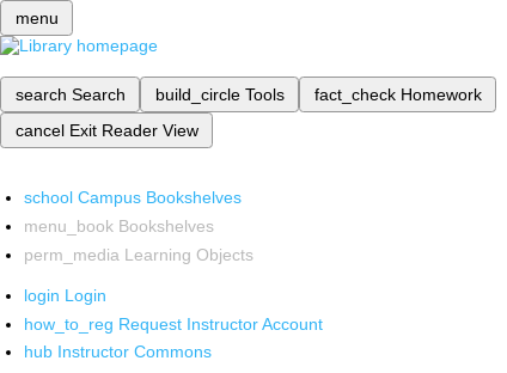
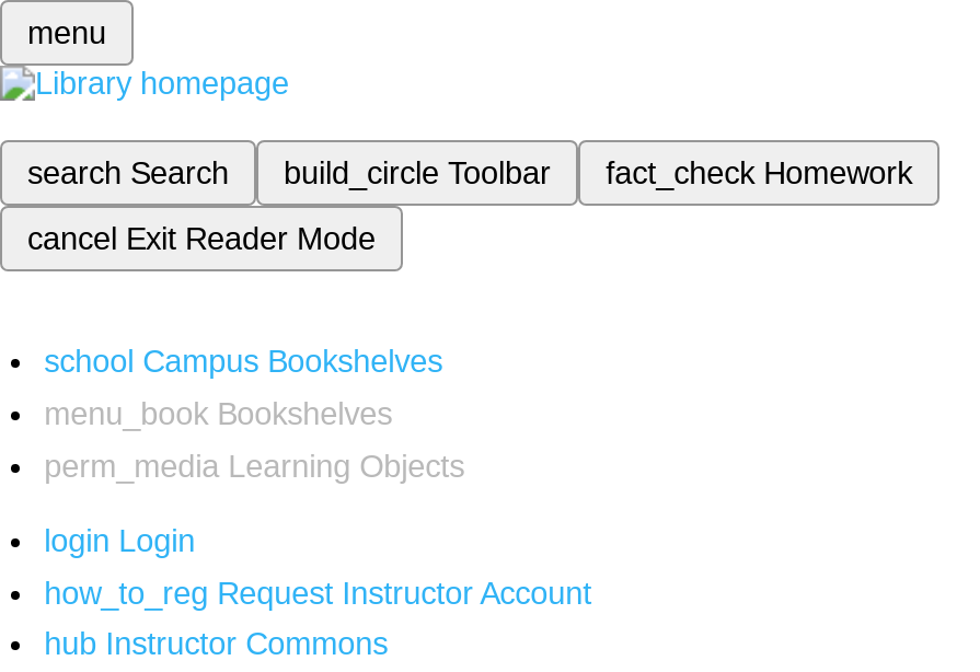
- build_circle Tools
+ build_circle Toolbar

- cancel Exit Reader View
+ cancel Exit Reader Mode
